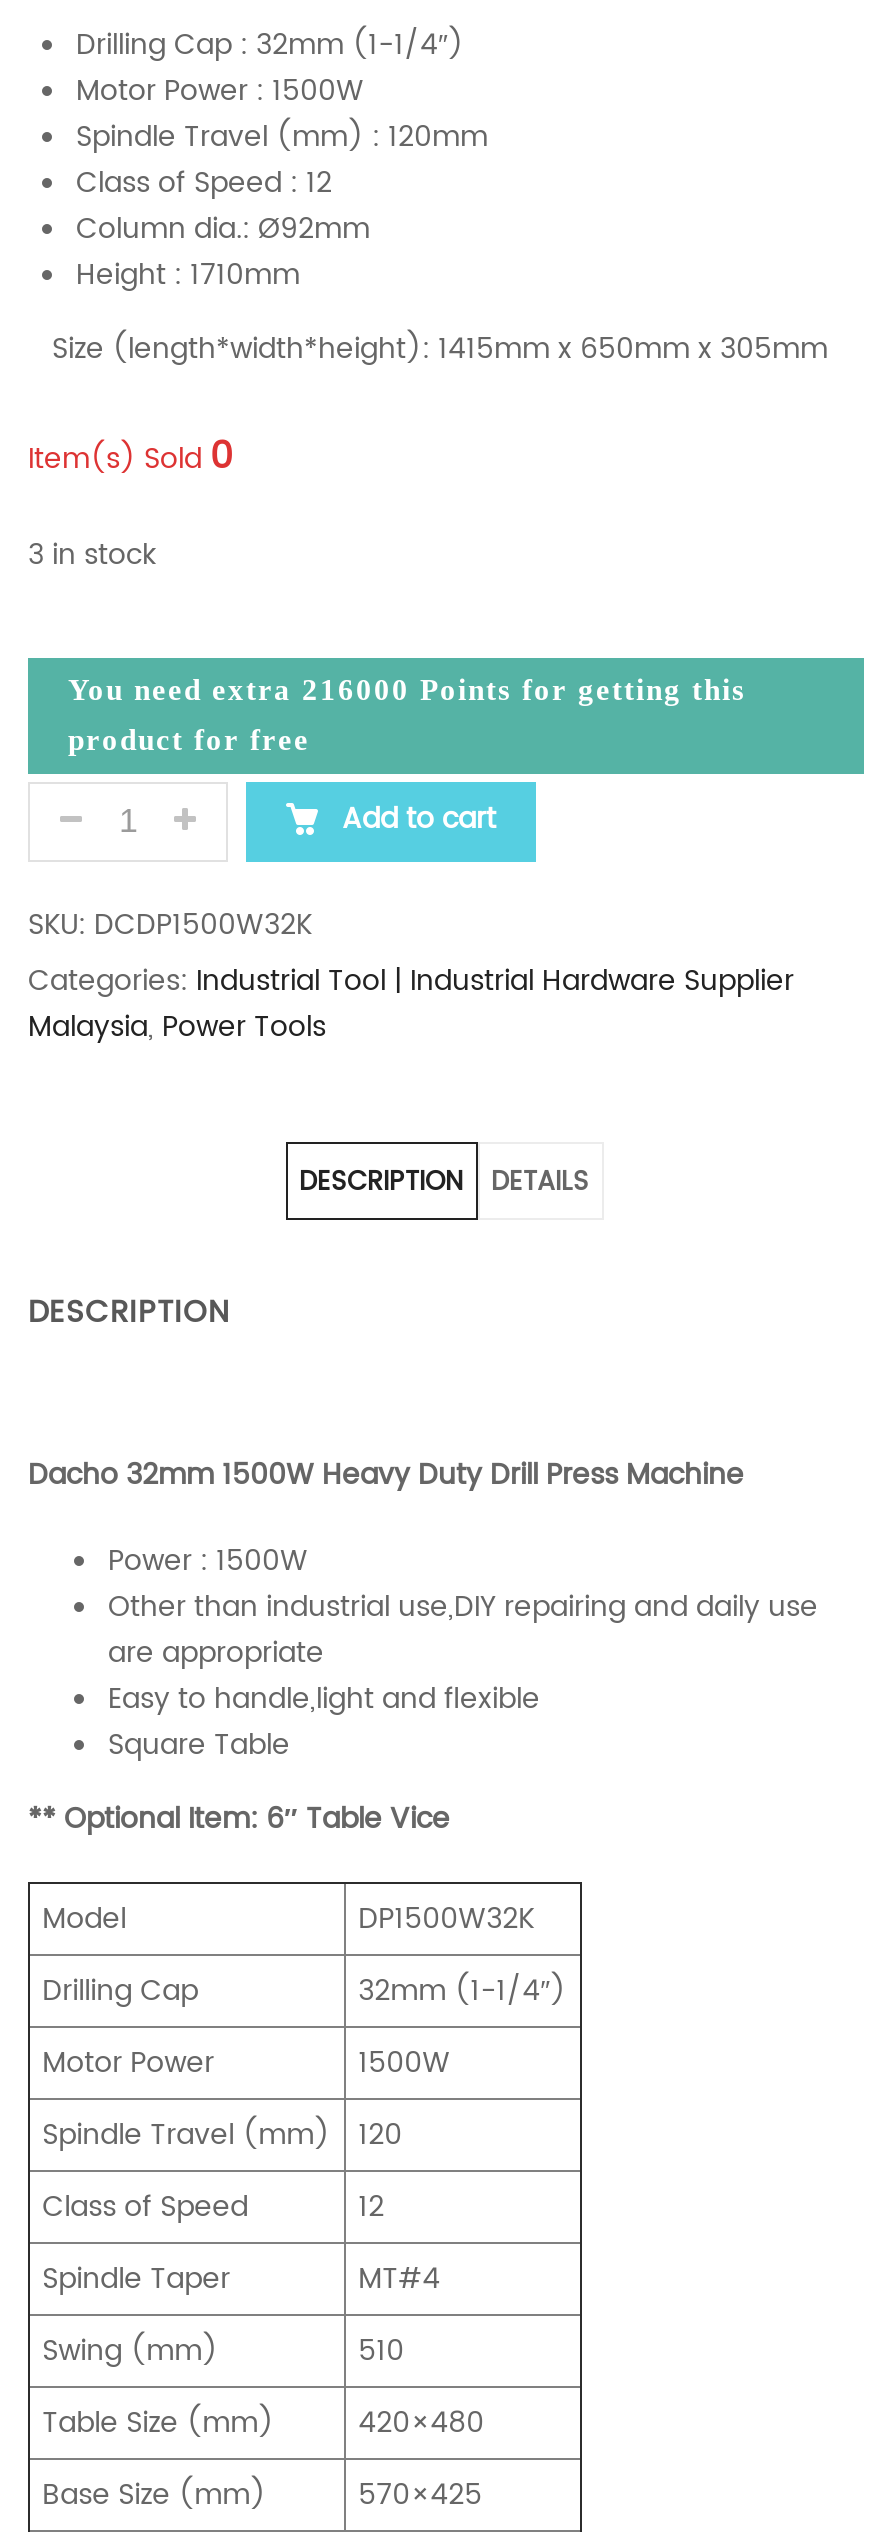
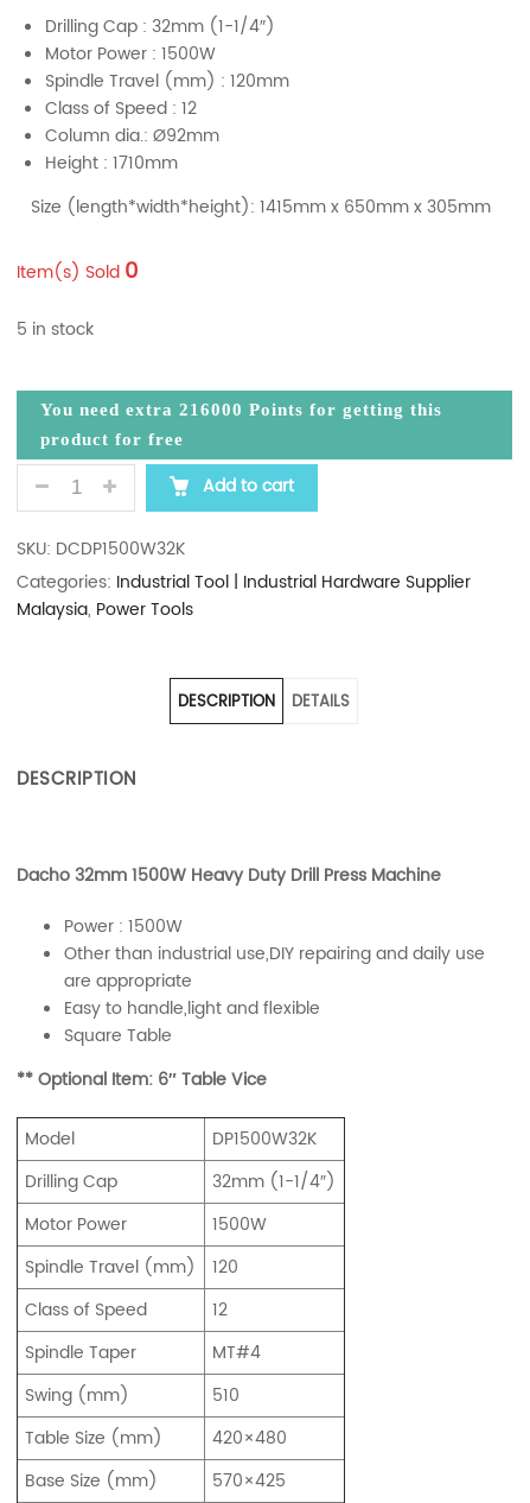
- 3 in stock
+ 5 in stock
